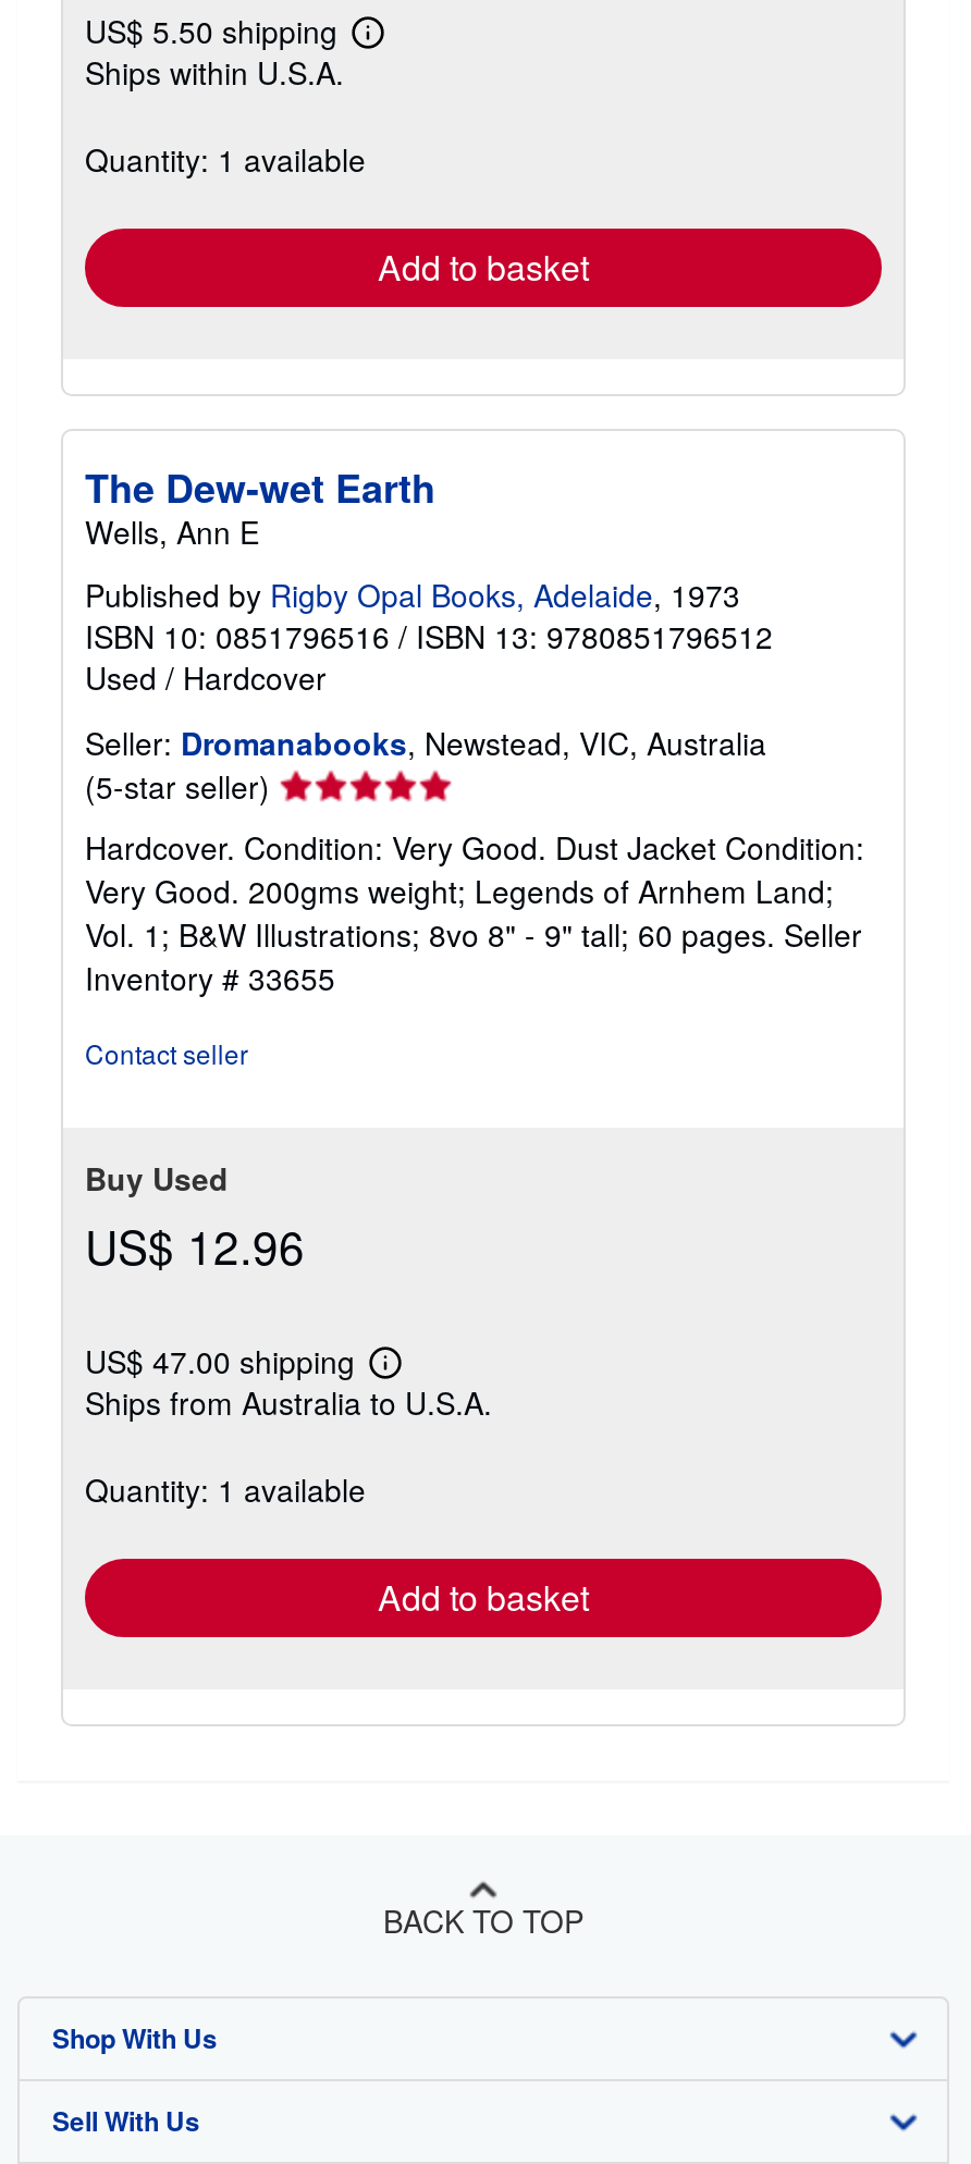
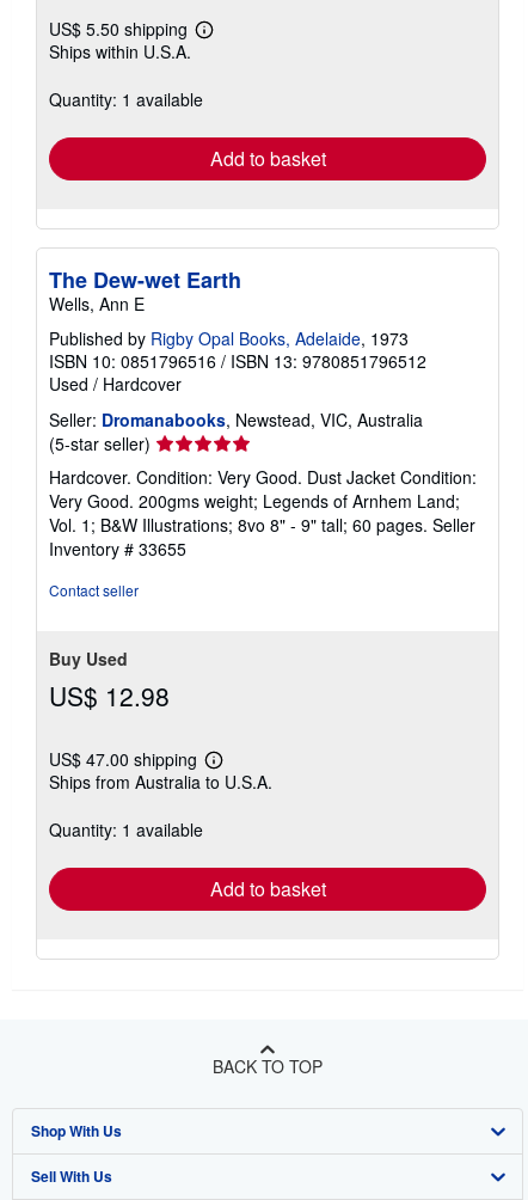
- US$ 12.96
+ US$ 12.98
